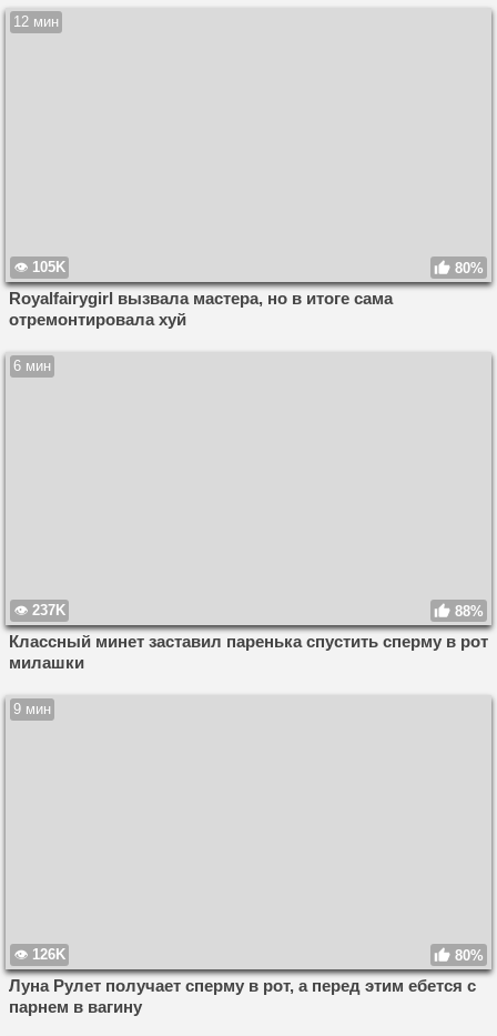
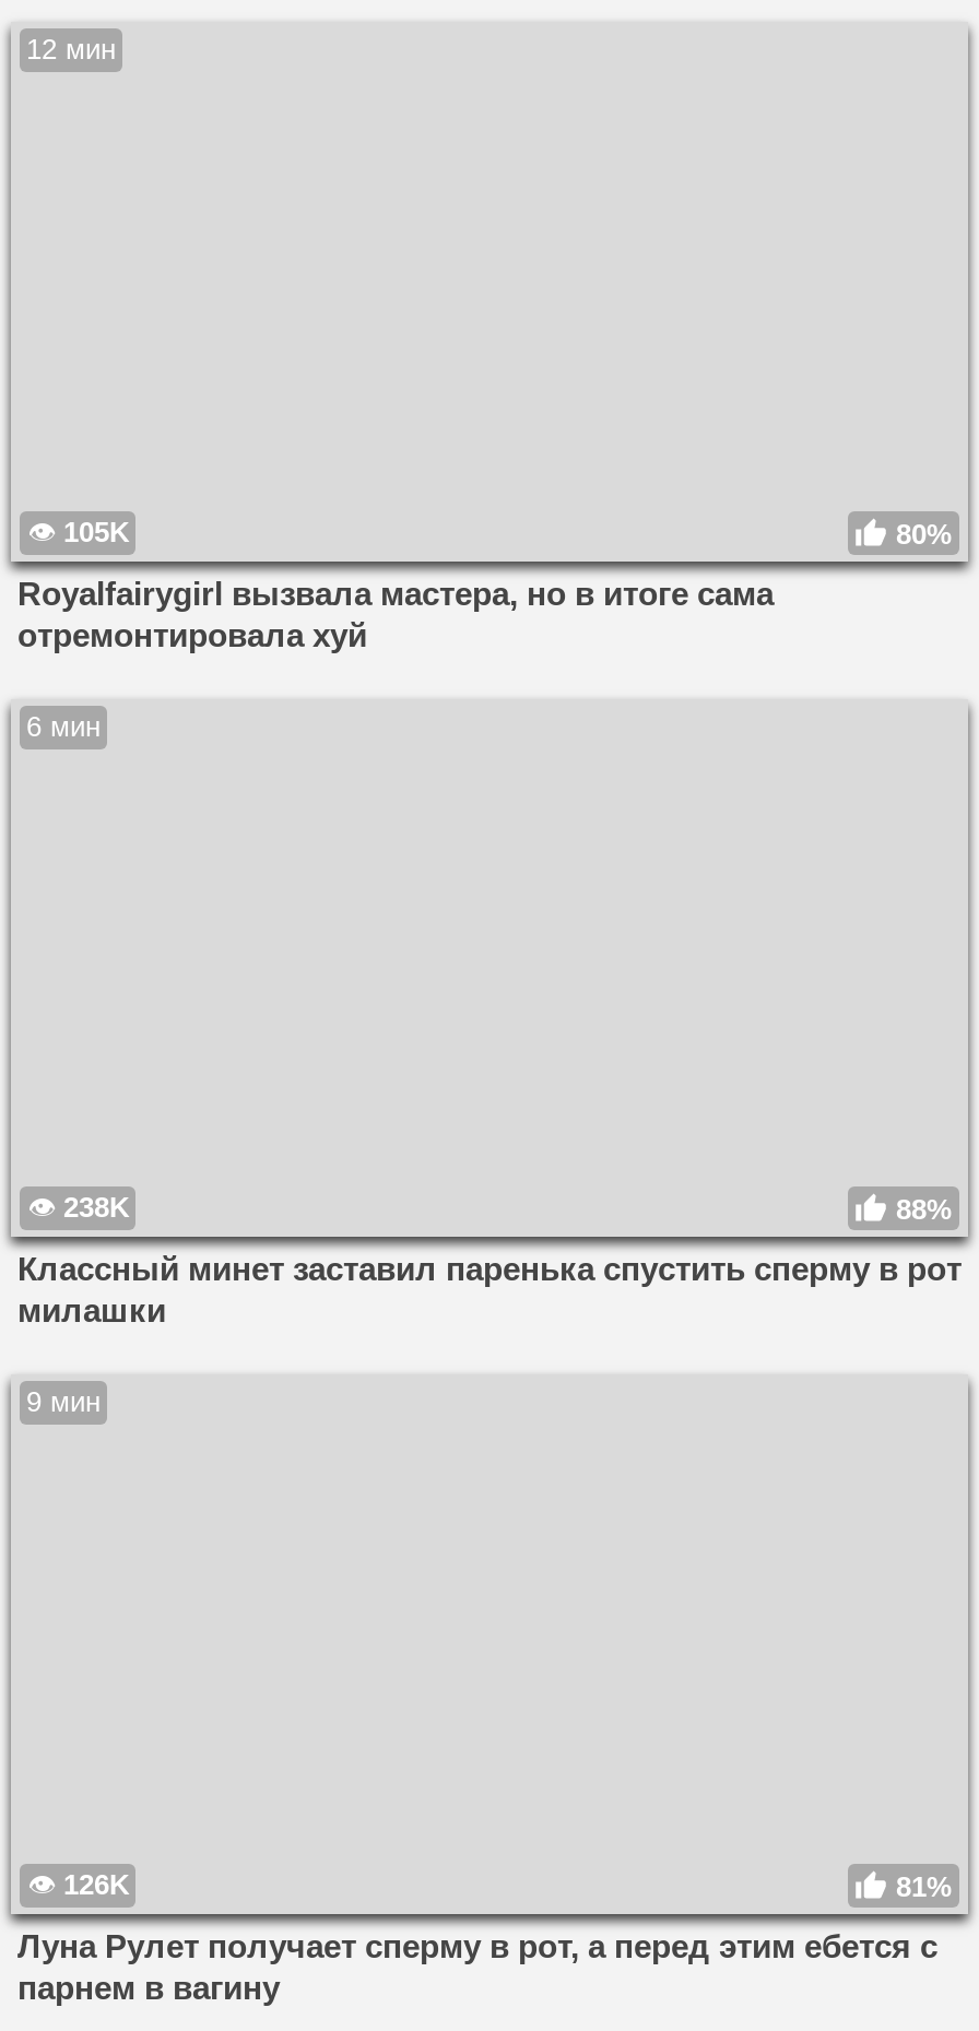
- 237K
+ 238K

- 80%
+ 81%
